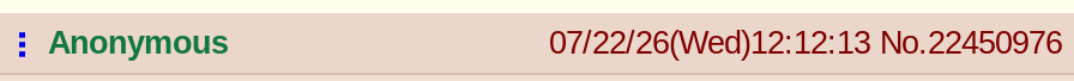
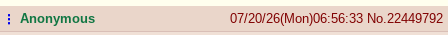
- 07/22/26(Wed)12:12:13 No.22450976
+ 07/20/26(Mon)06:56:33 No.22449792
